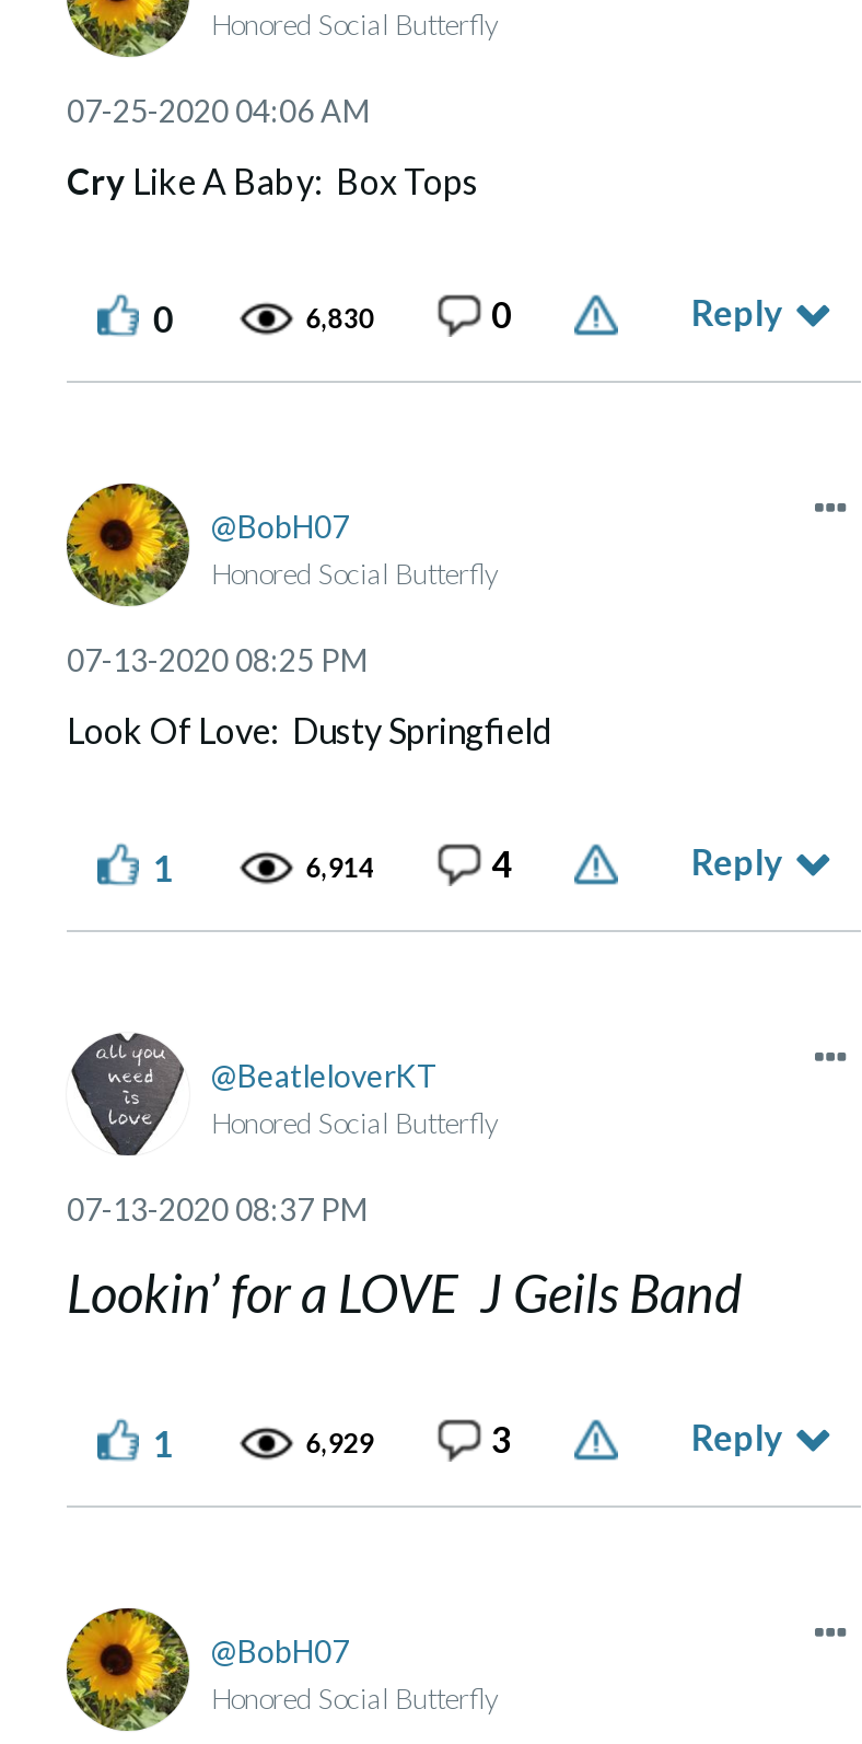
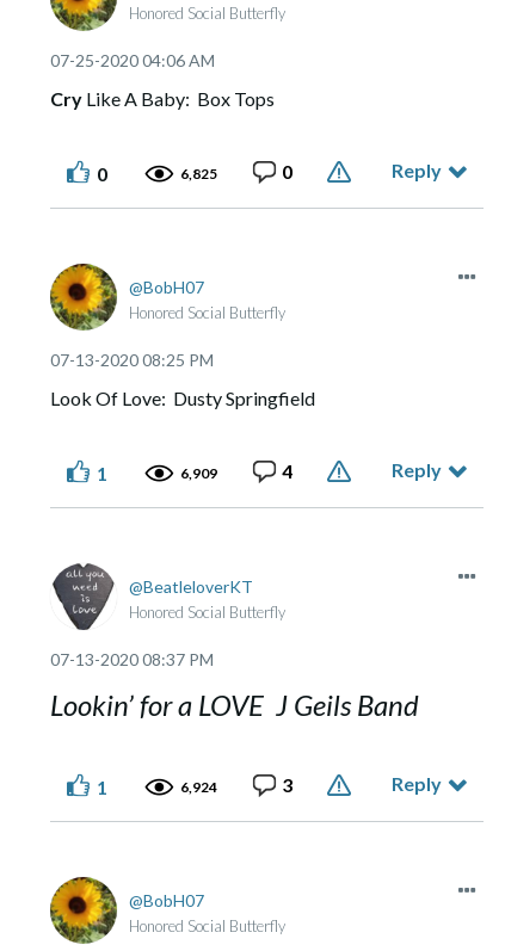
- 6,830
+ 6,825

- 6,914
+ 6,909

- 6,929
+ 6,924
